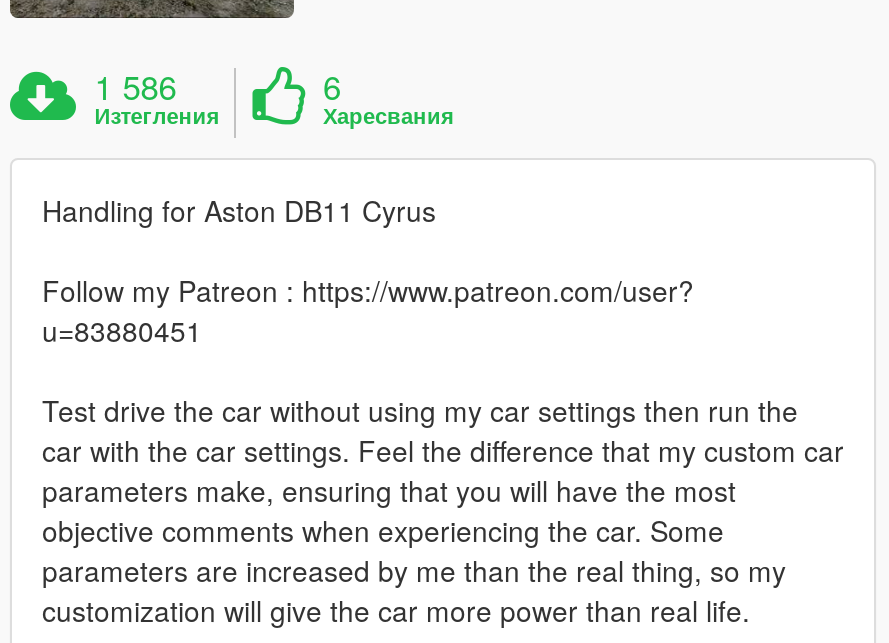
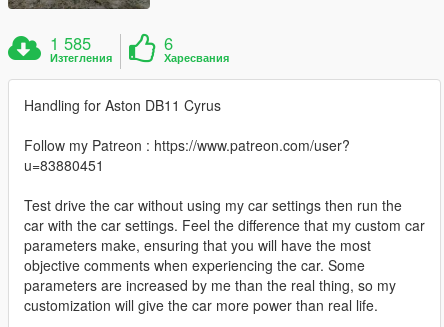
- 1 586
+ 1 585
